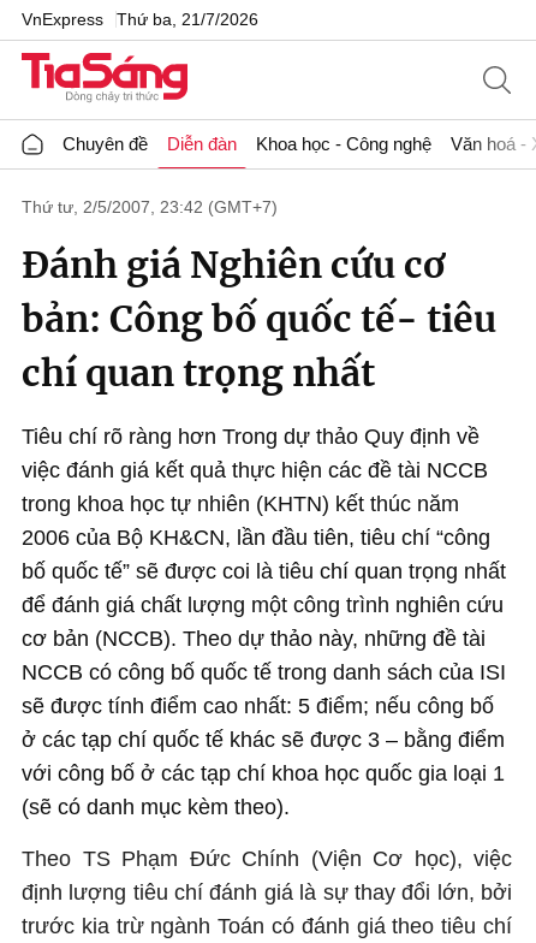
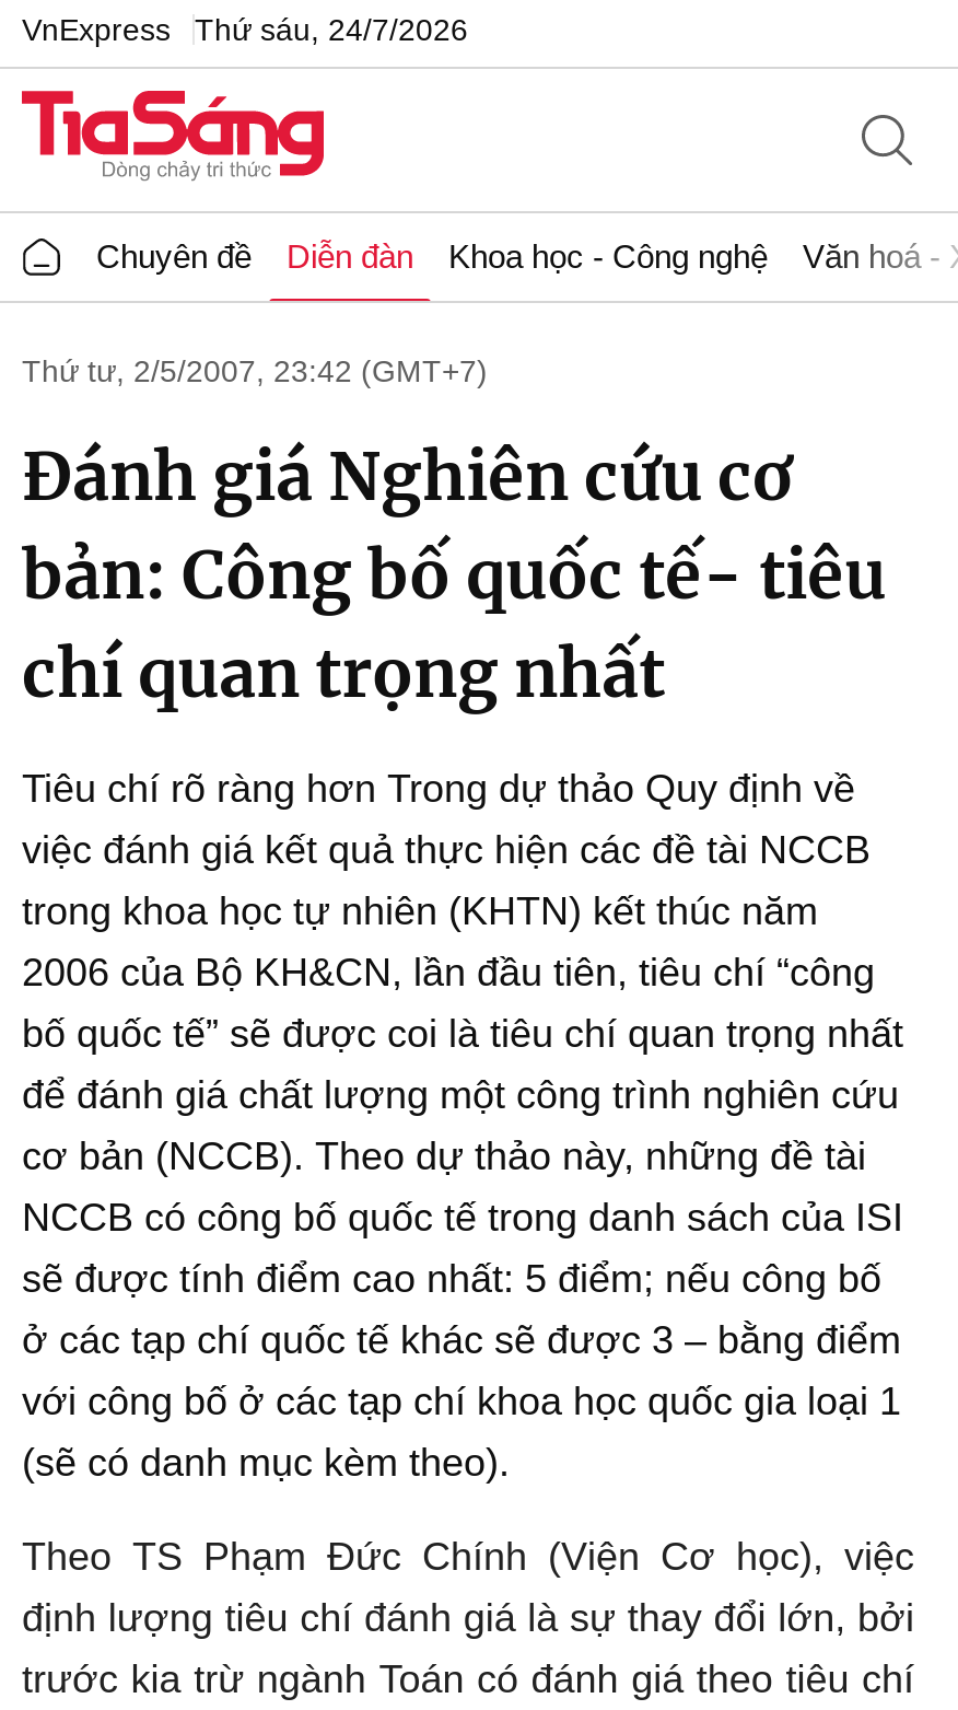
- VnExpress Thứ ba, 21/7/2026
+ VnExpress Thứ sáu, 24/7/2026
